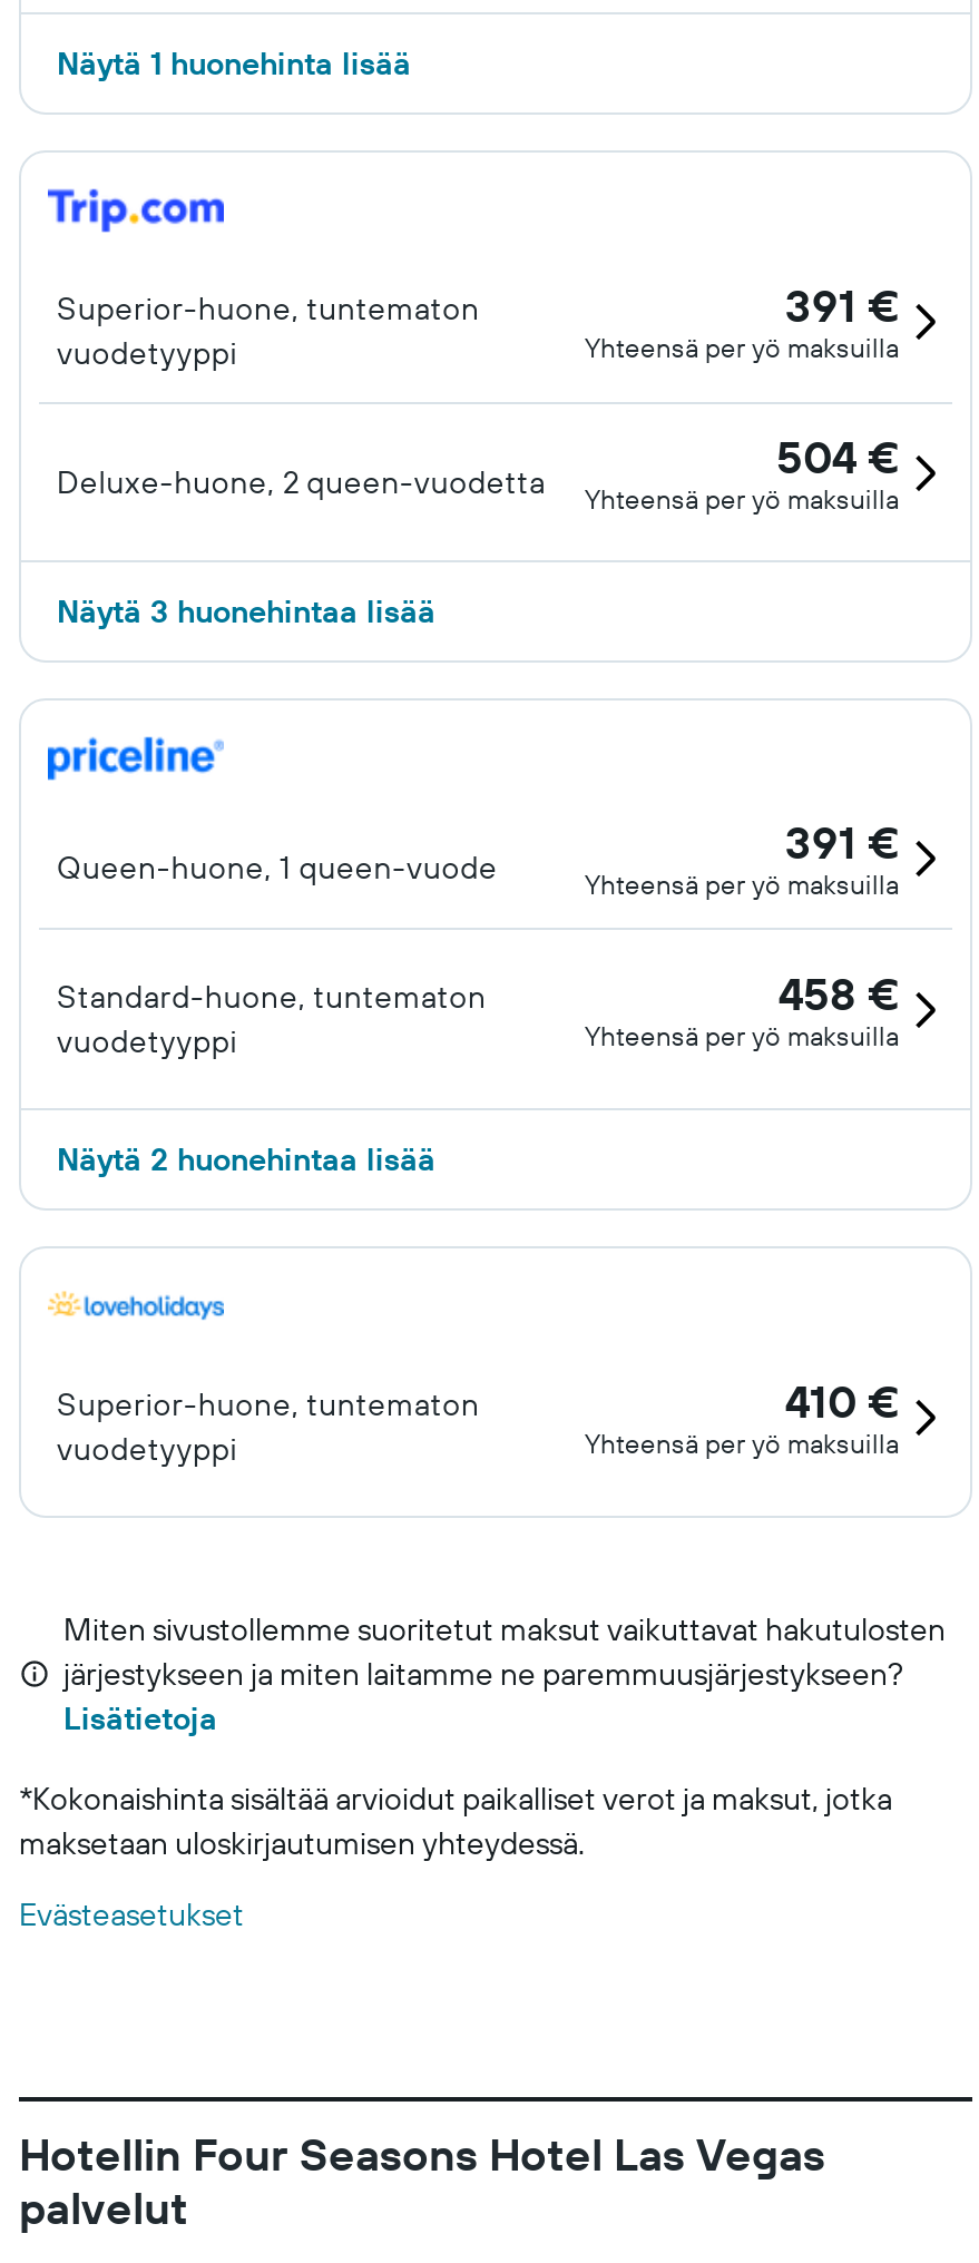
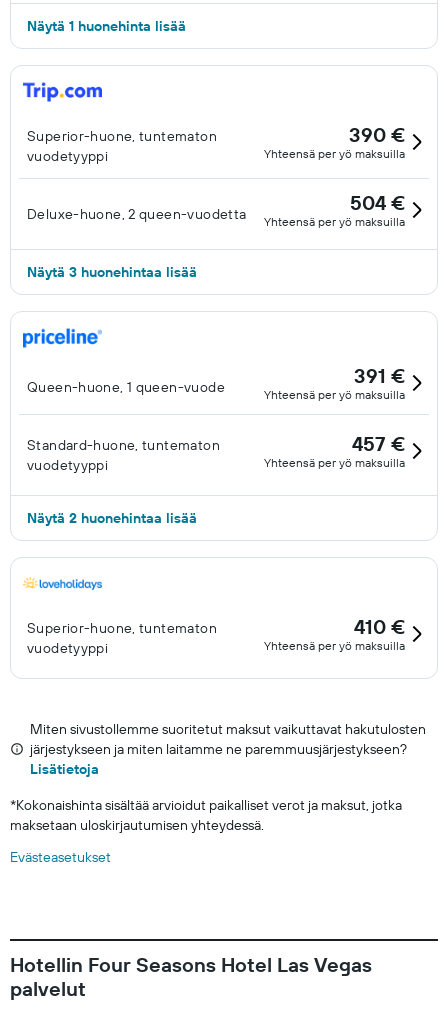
- 391 €
+ 390 €

- 458 €
+ 457 €
